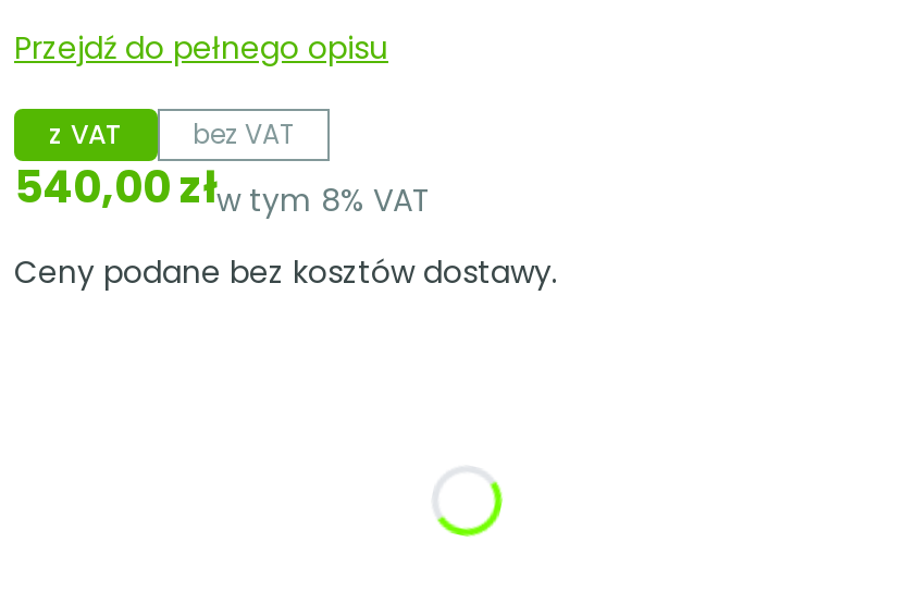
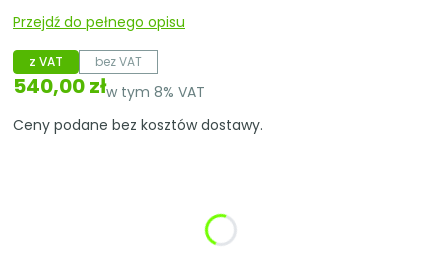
- [image]
+ [image]
